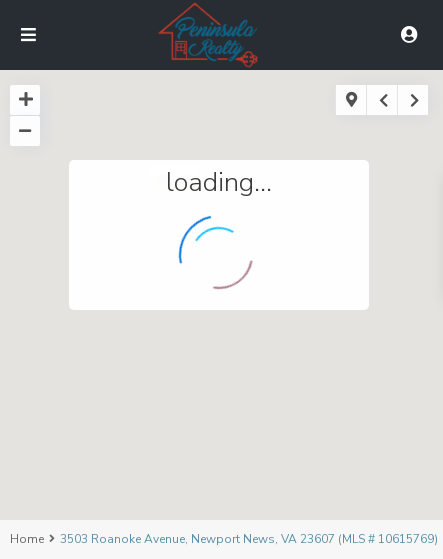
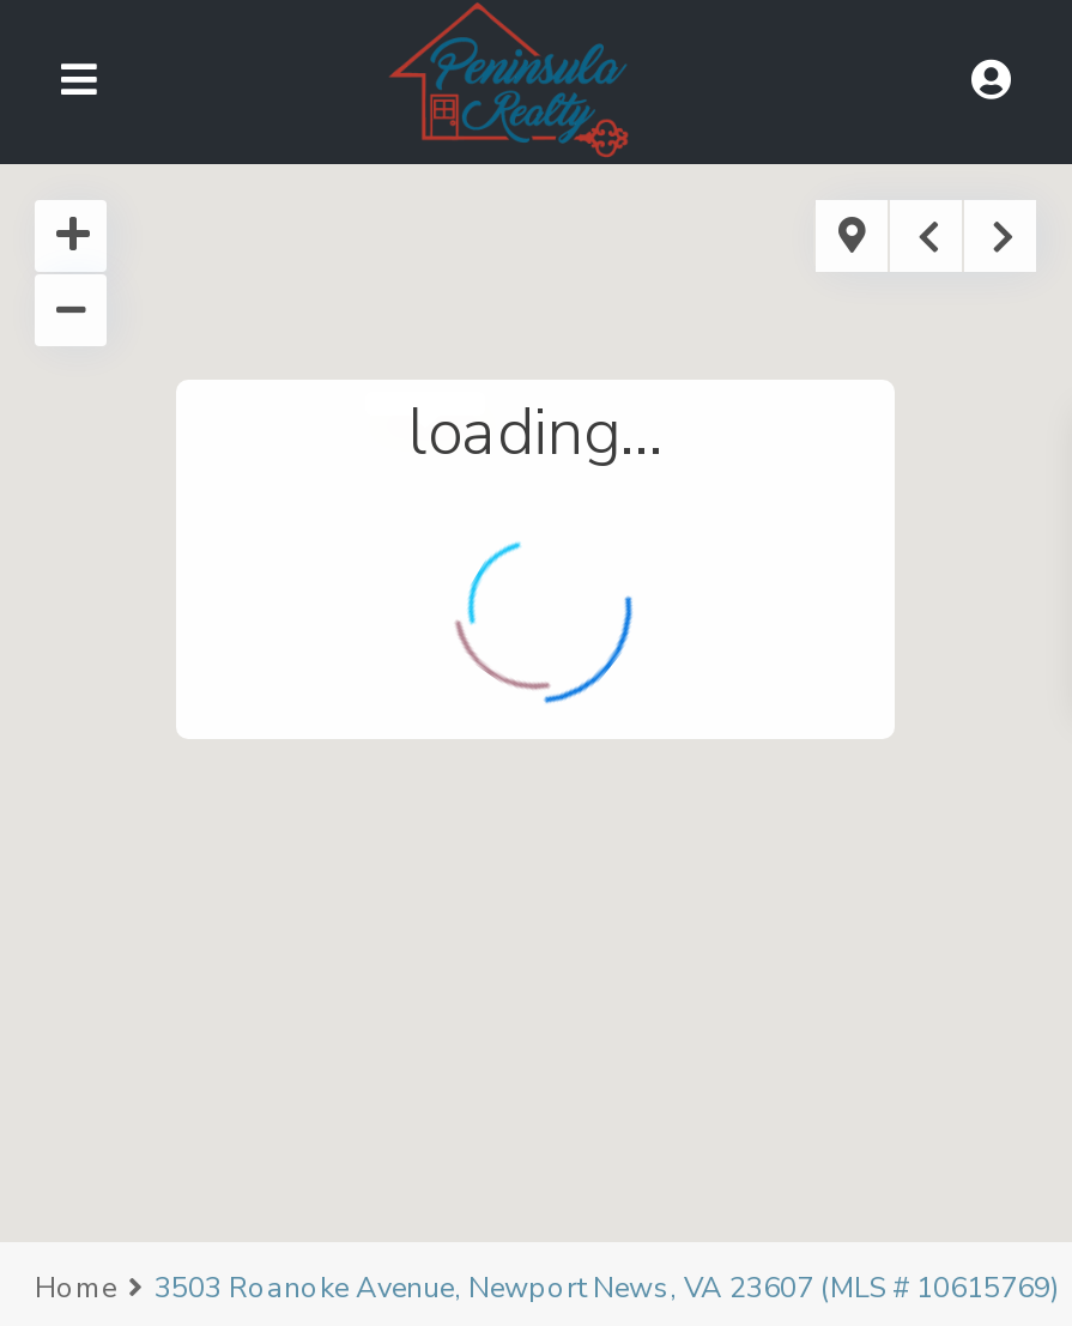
- [image]
+ [image]
